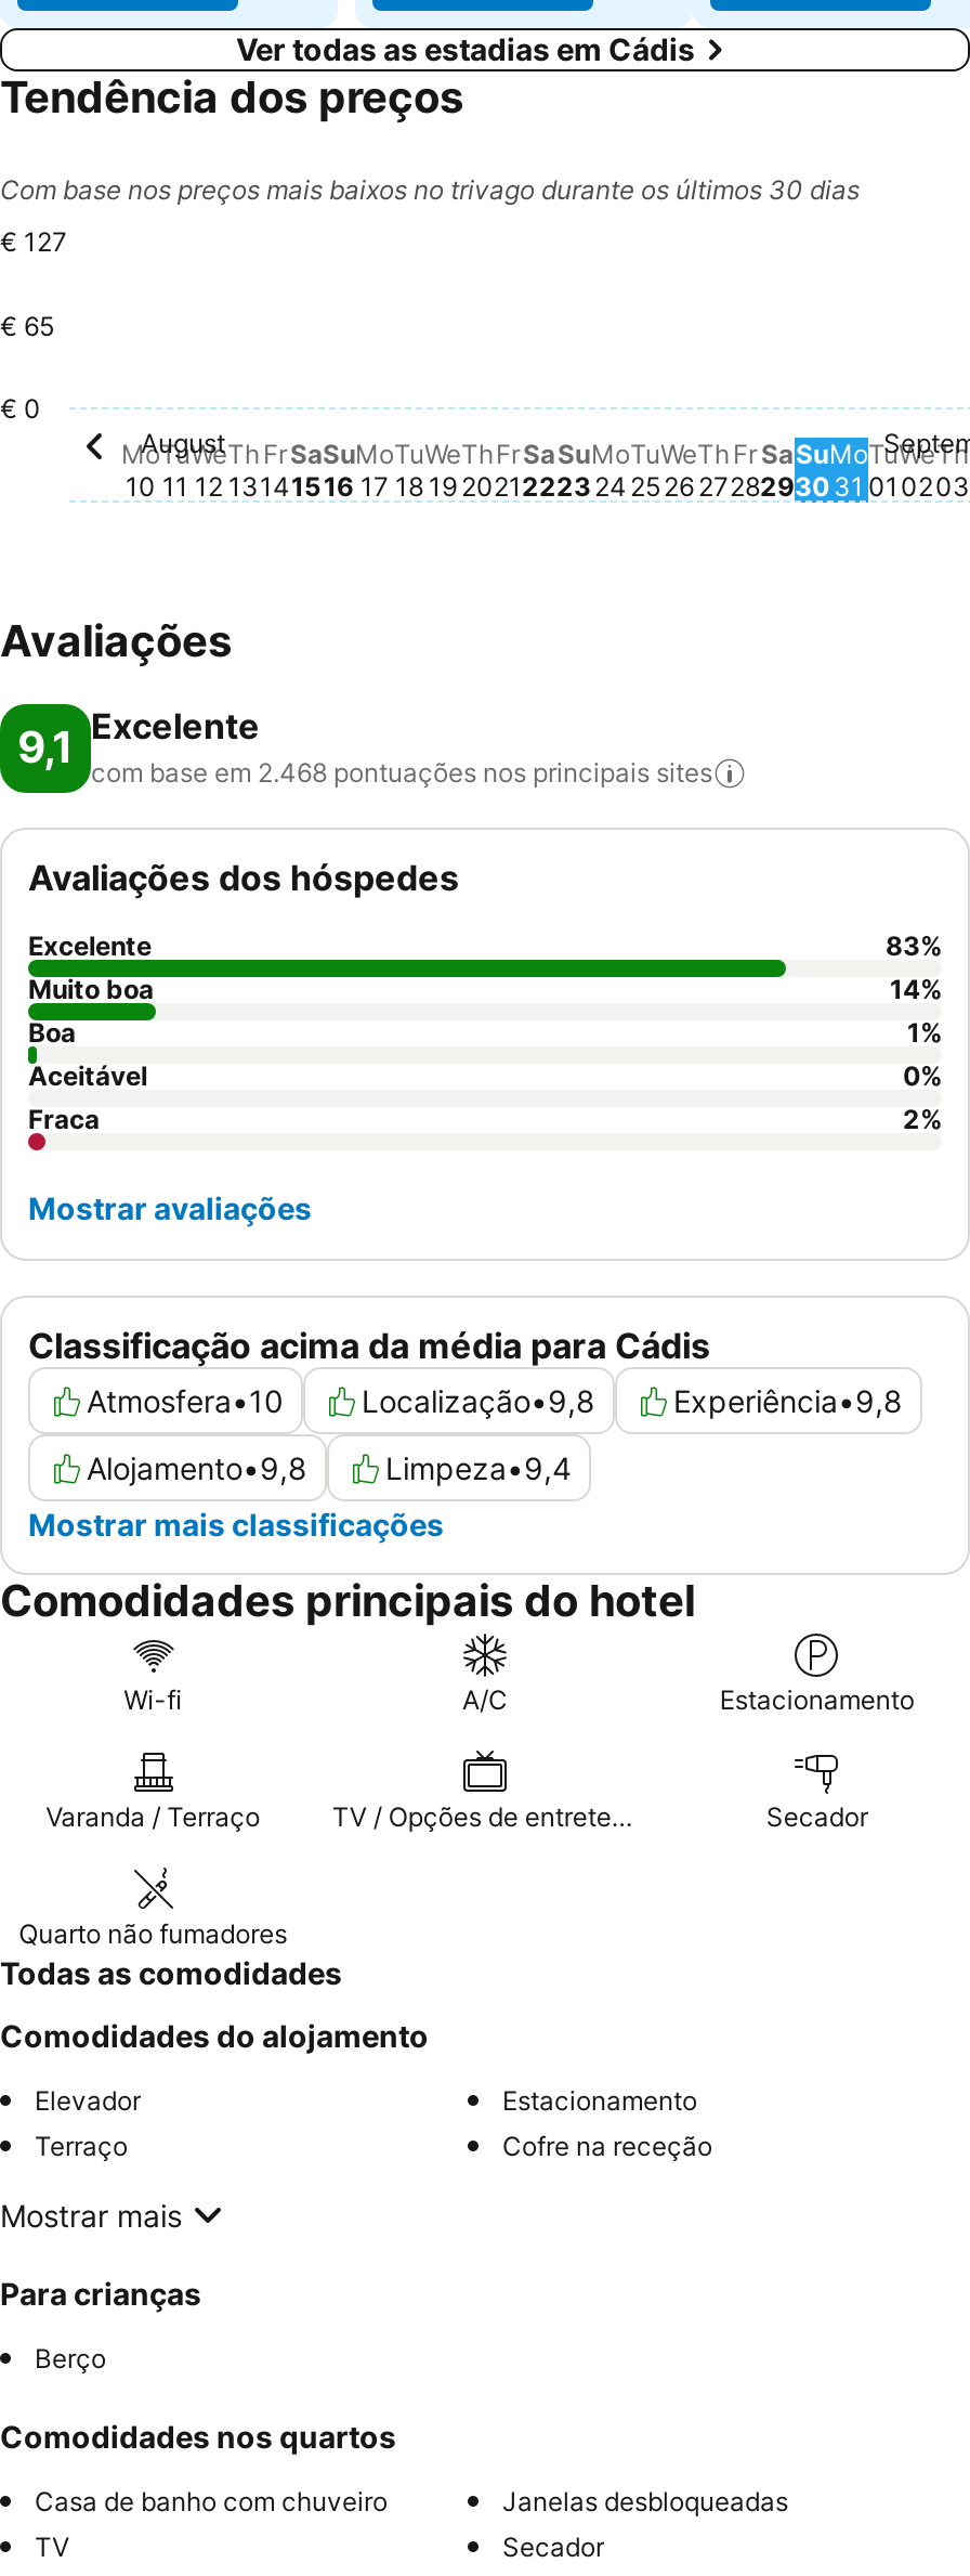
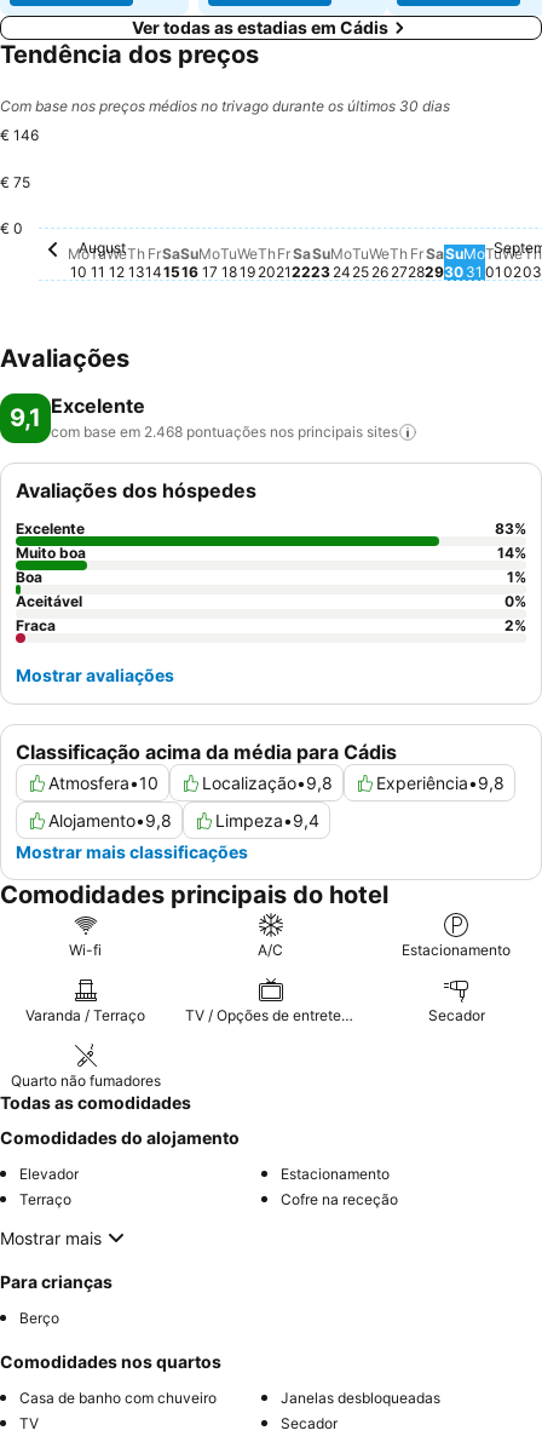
- Com base nos preços mais baixos no trivago durante os últimos 30 dias
+ Com base nos preços médios no trivago durante os últimos 30 dias

- € 127
+ € 146

- € 65
+ € 75
